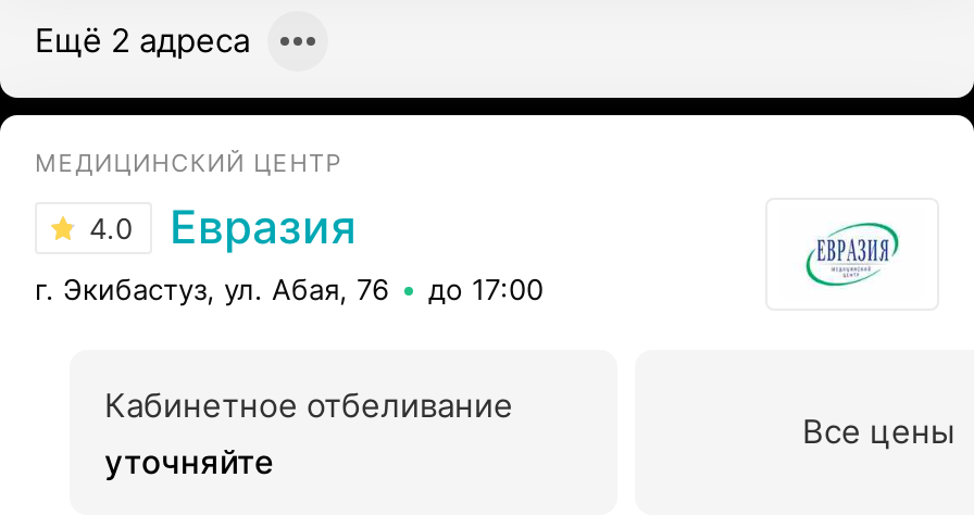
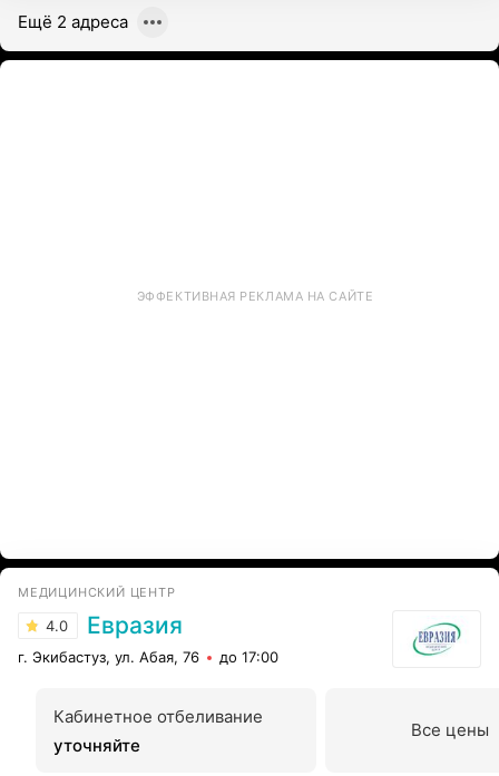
+ ЭФФЕКТИВНАЯ РЕКЛАМА НА САЙТЕ
